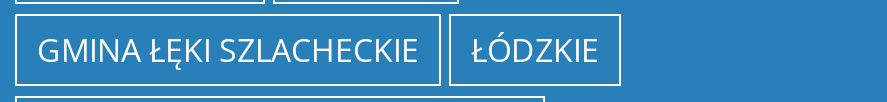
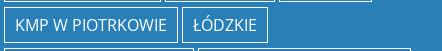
- GMINA ŁĘKI SZLACHECKIE
+ KMP W PIOTRKOWIE
